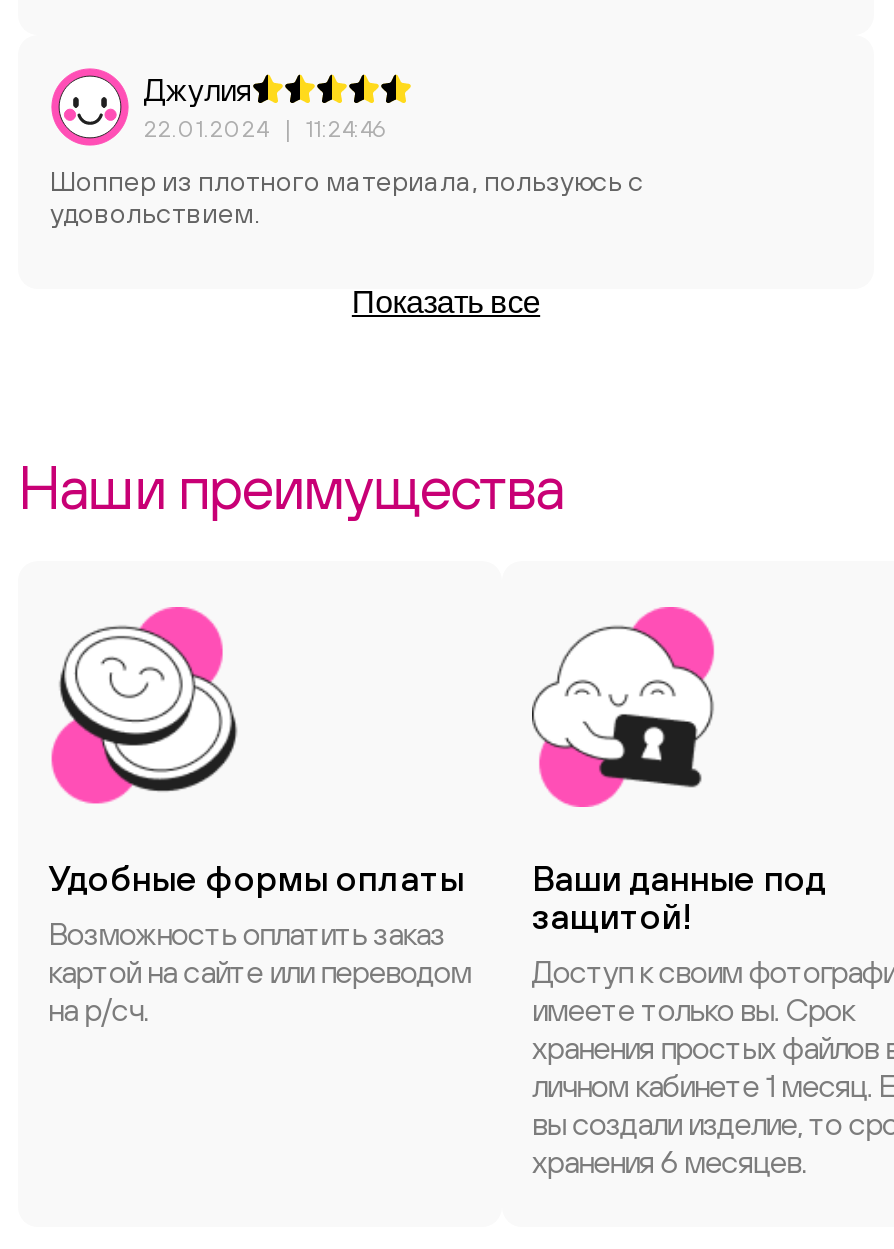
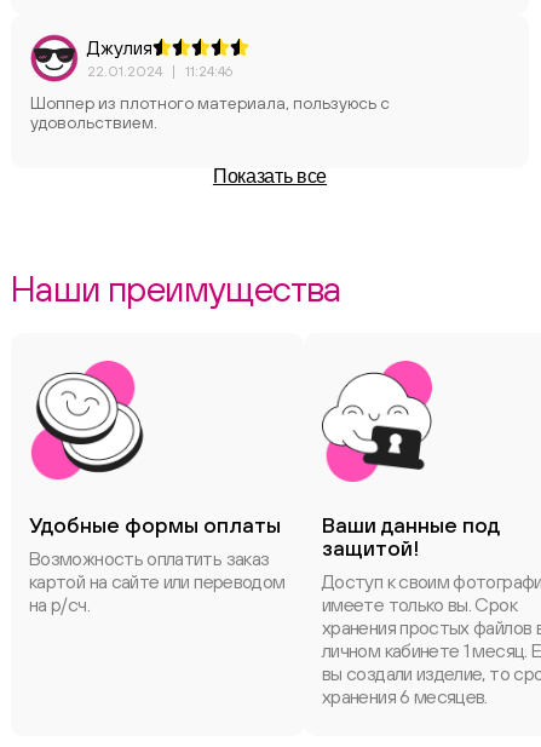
- [image]
+ [image]
